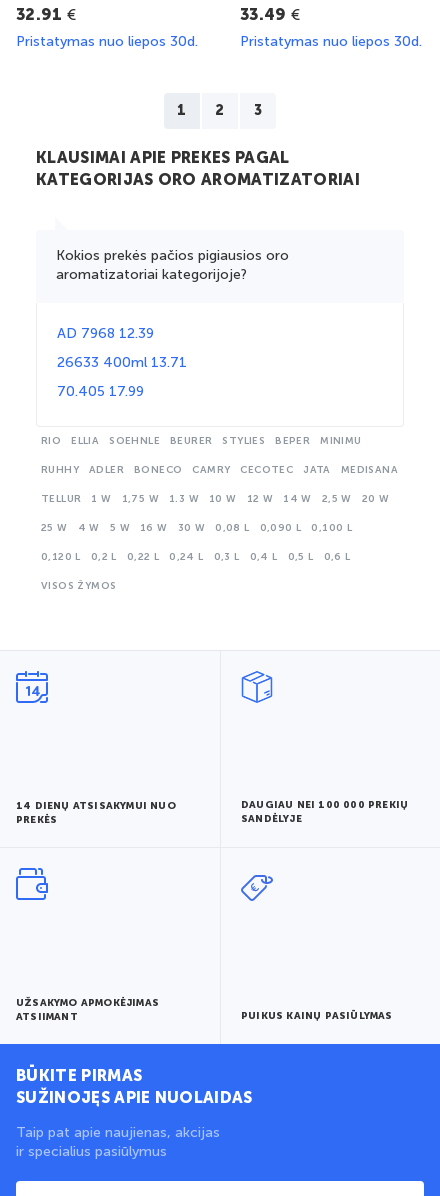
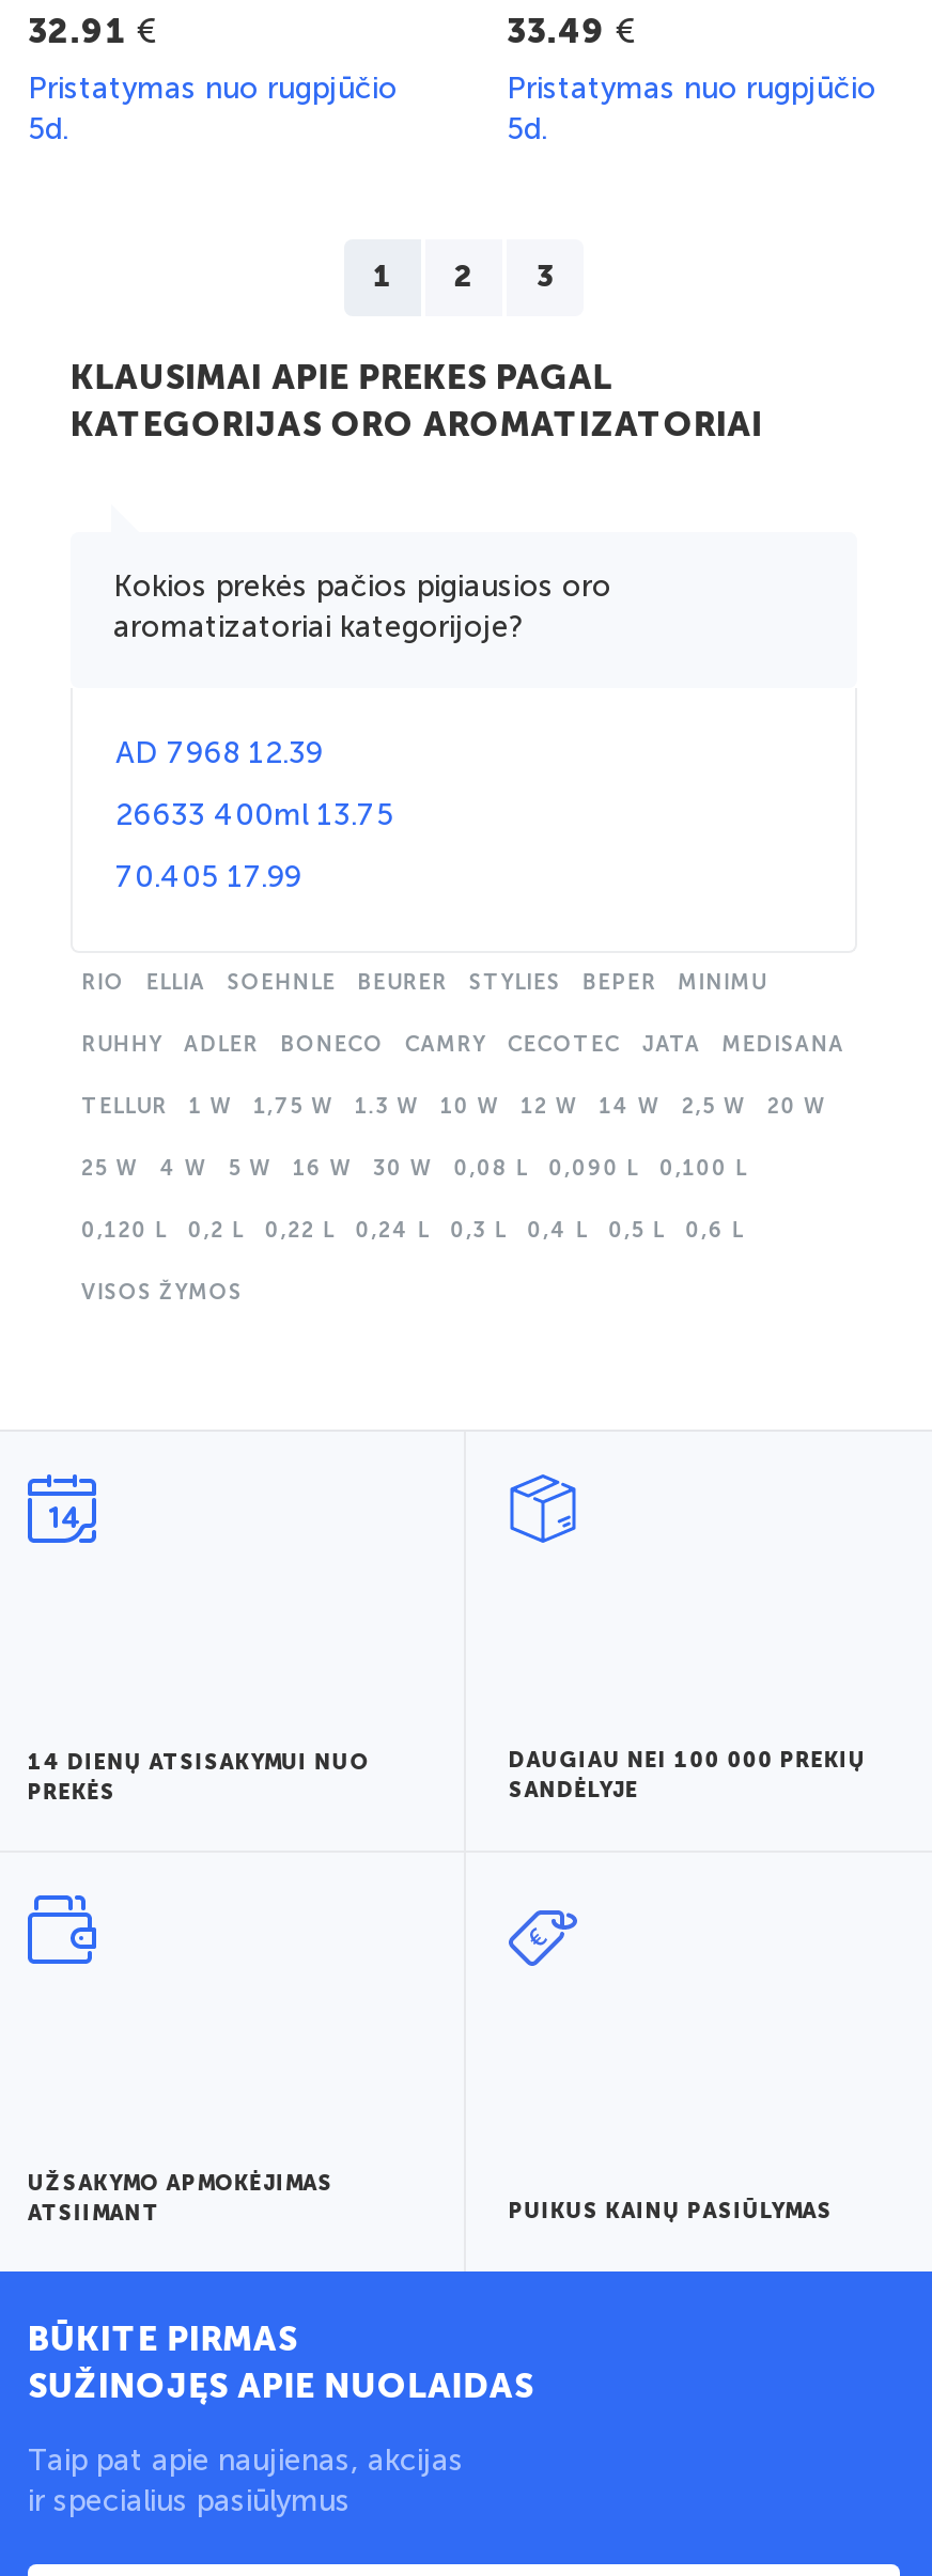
- Pristatymas nuo liepos 30d.
+ Pristatymas nuo rugpjūčio
+ 5d.

- Pristatymas nuo liepos 30d.
+ Pristatymas nuo rugpjūčio
+ 5d.

- 26633 400ml 13.71
+ 26633 400ml 13.75
